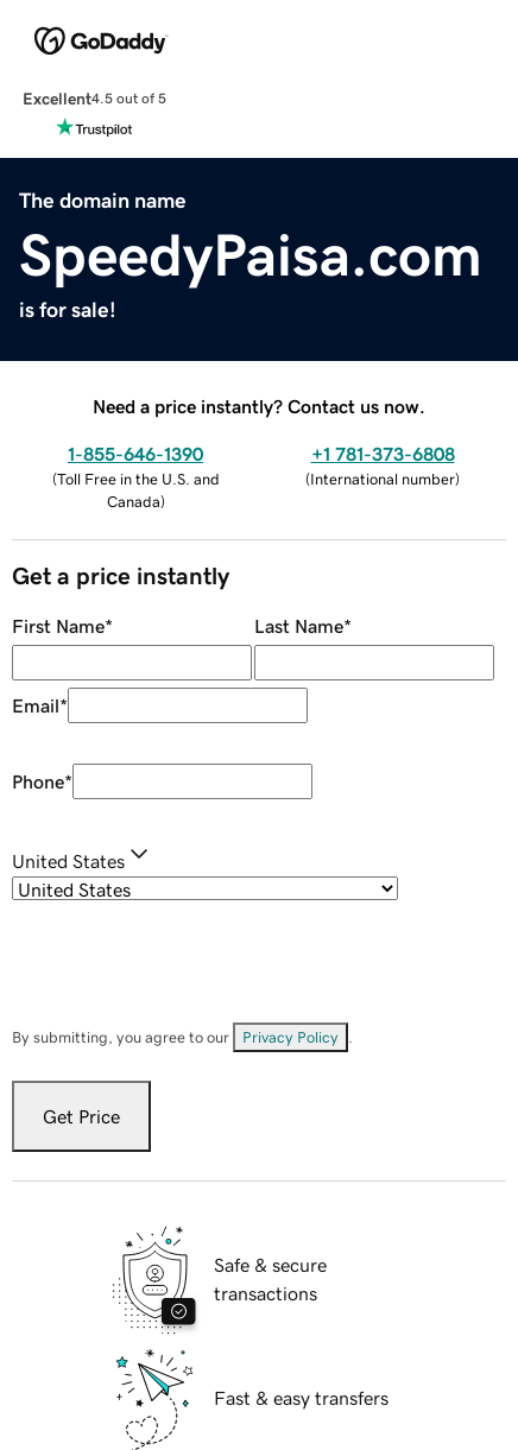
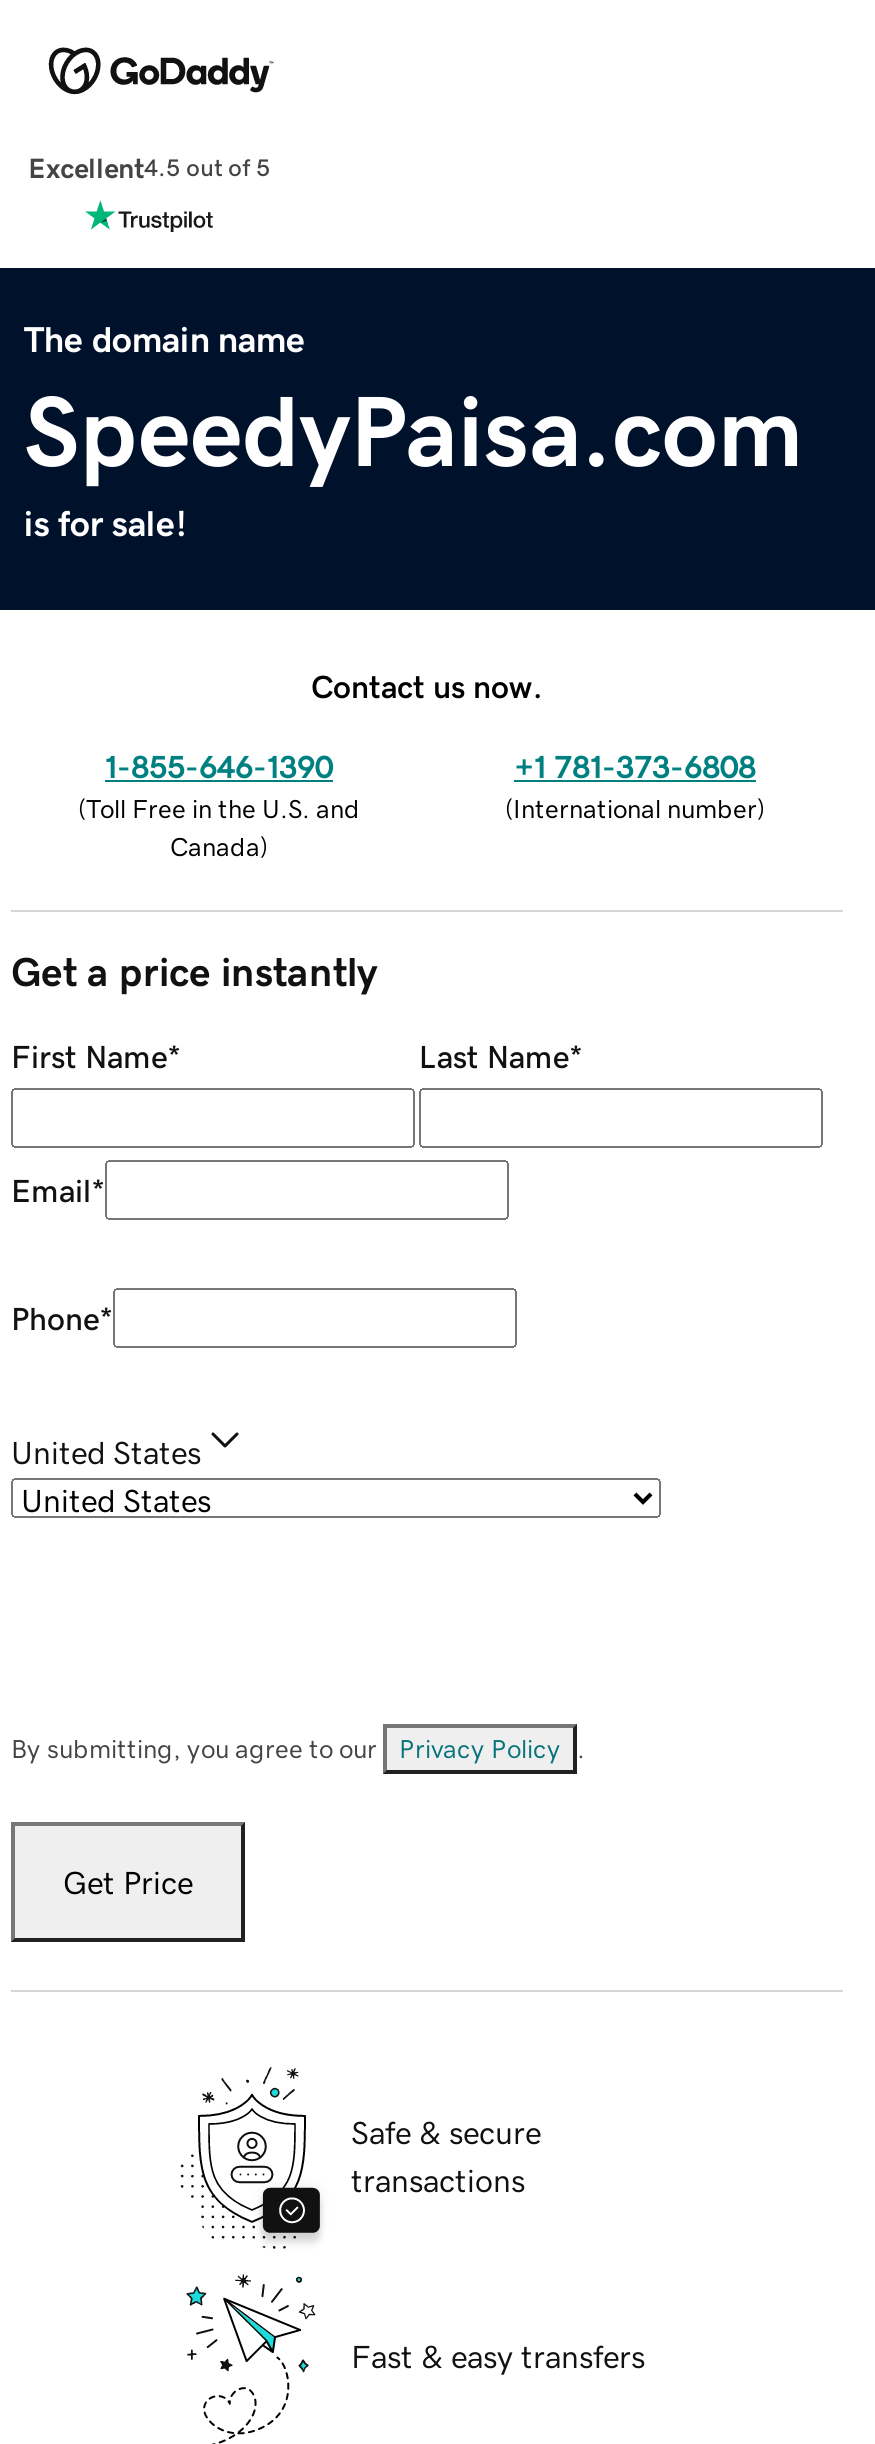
- Need a price instantly? Contact us now.
+ Contact us now.
